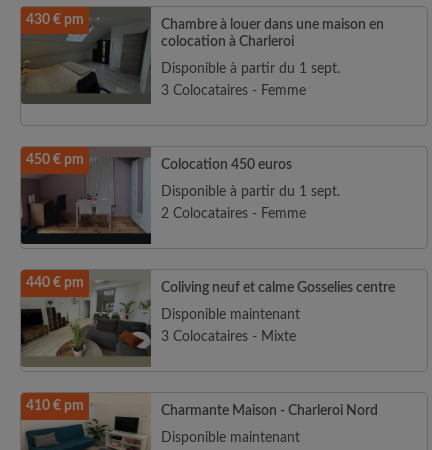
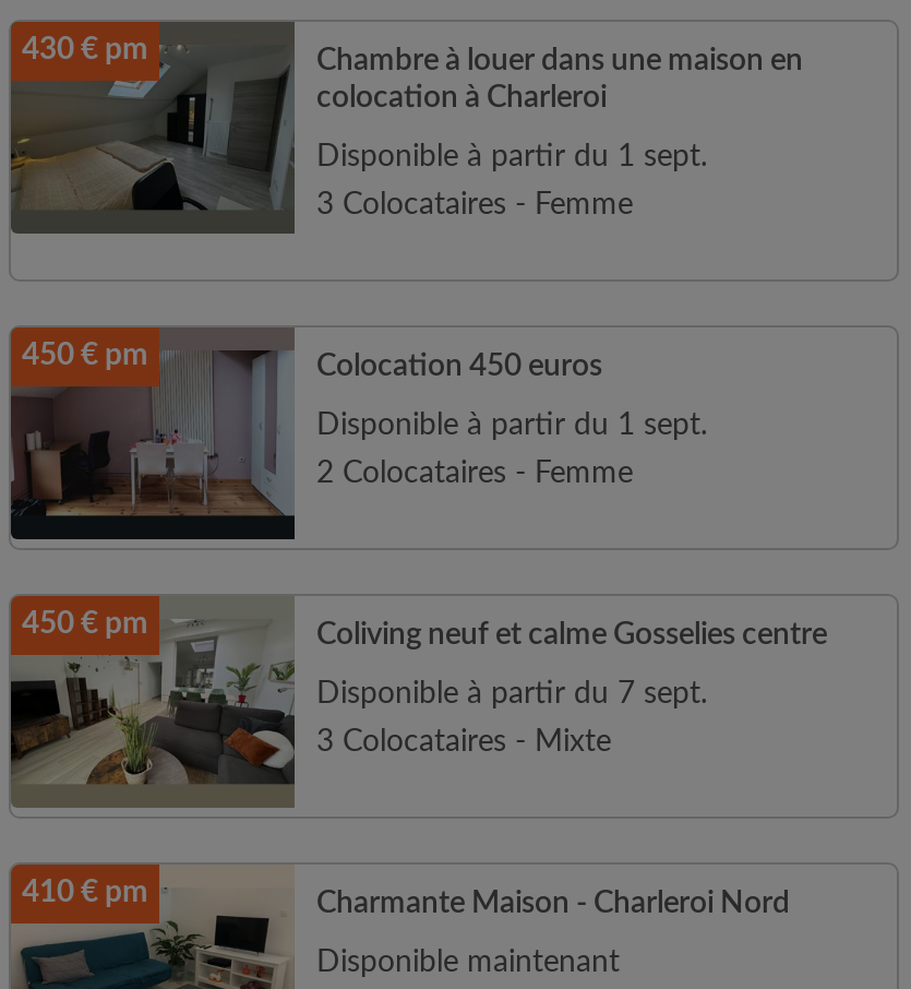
- 440 € pm
+ 450 € pm

- Disponible maintenant
+ Disponible à partir du 7 sept.
